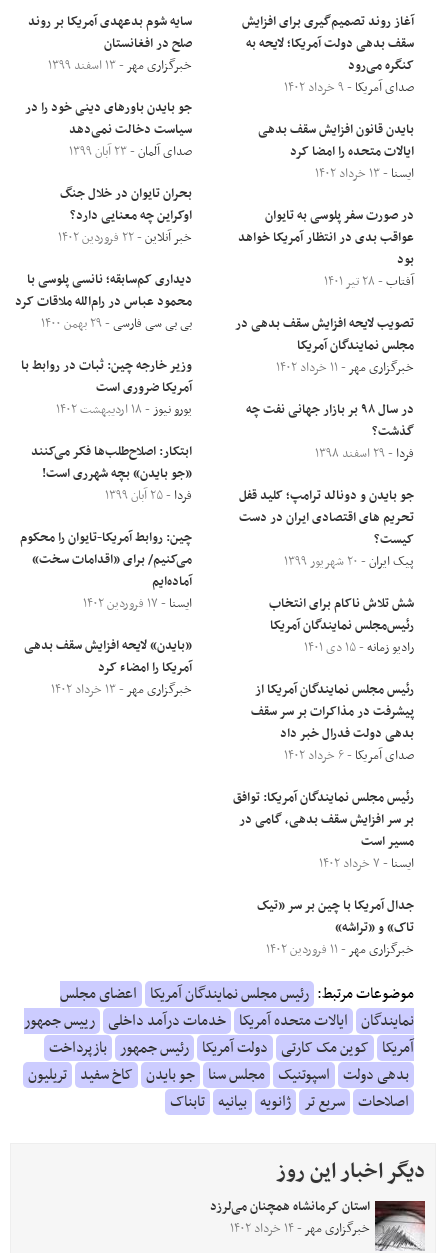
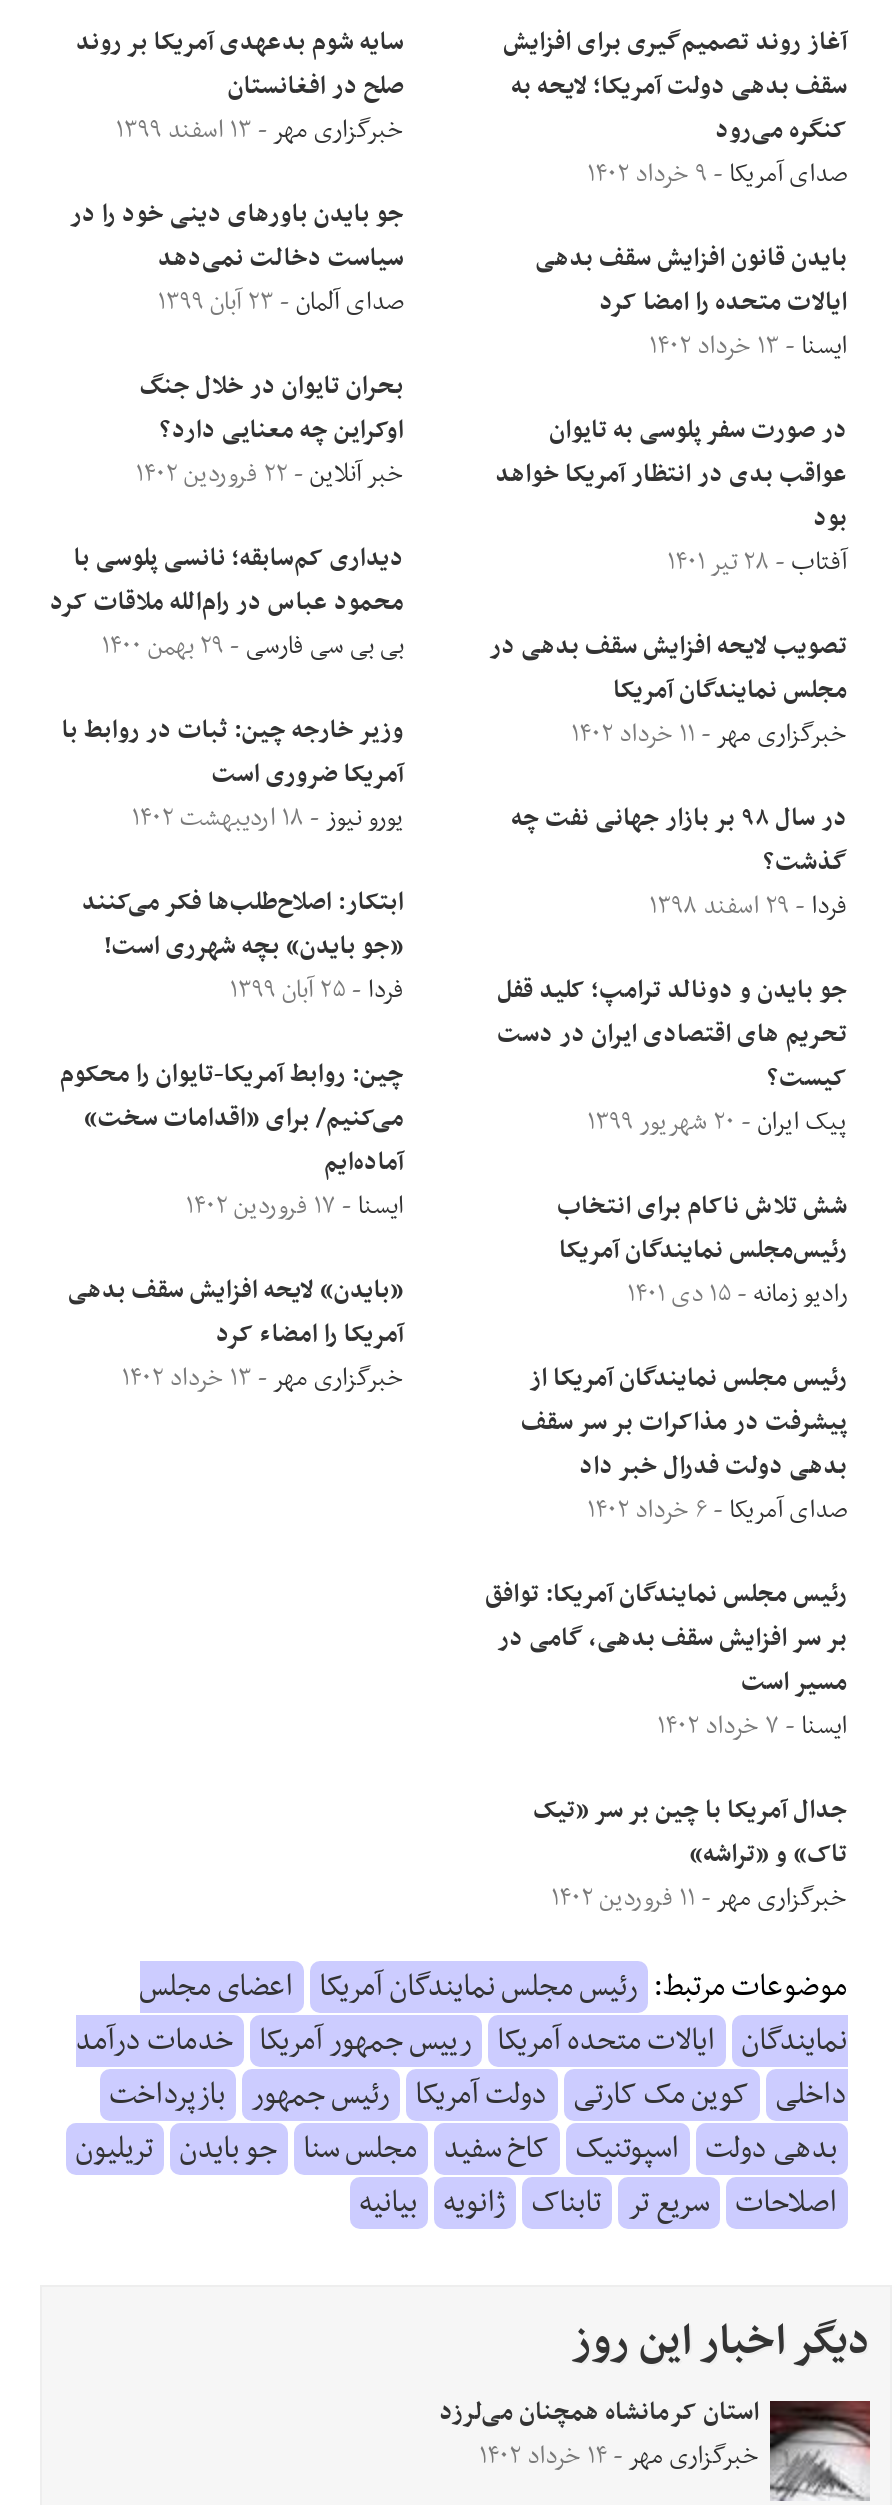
- نمایندگان ایالات متحده آمریکا خدمات درآمد داخلی رییس جمهور
+ نمایندگان ایالات متحده آمریکا رییس جمهور آمریکا خدمات درآمد

- آمریکا کوین مک کارتی دولت آمریکا رئیس جمهور بازپرداخت
+ داخلی کوین مک کارتی دولت آمریکا رئیس جمهور بازپرداخت

- بدهی دولت اسپوتنیک مجلس سنا جو بایدن کاخ سفید تریلیون
+ بدهی دولت اسپوتنیک کاخ سفید مجلس سنا جو بایدن تریلیون

- اصلاحات سریع تر ژانویه بیانیه تابناک
+ اصلاحات سریع تر تابناک ژانویه بیانیه
